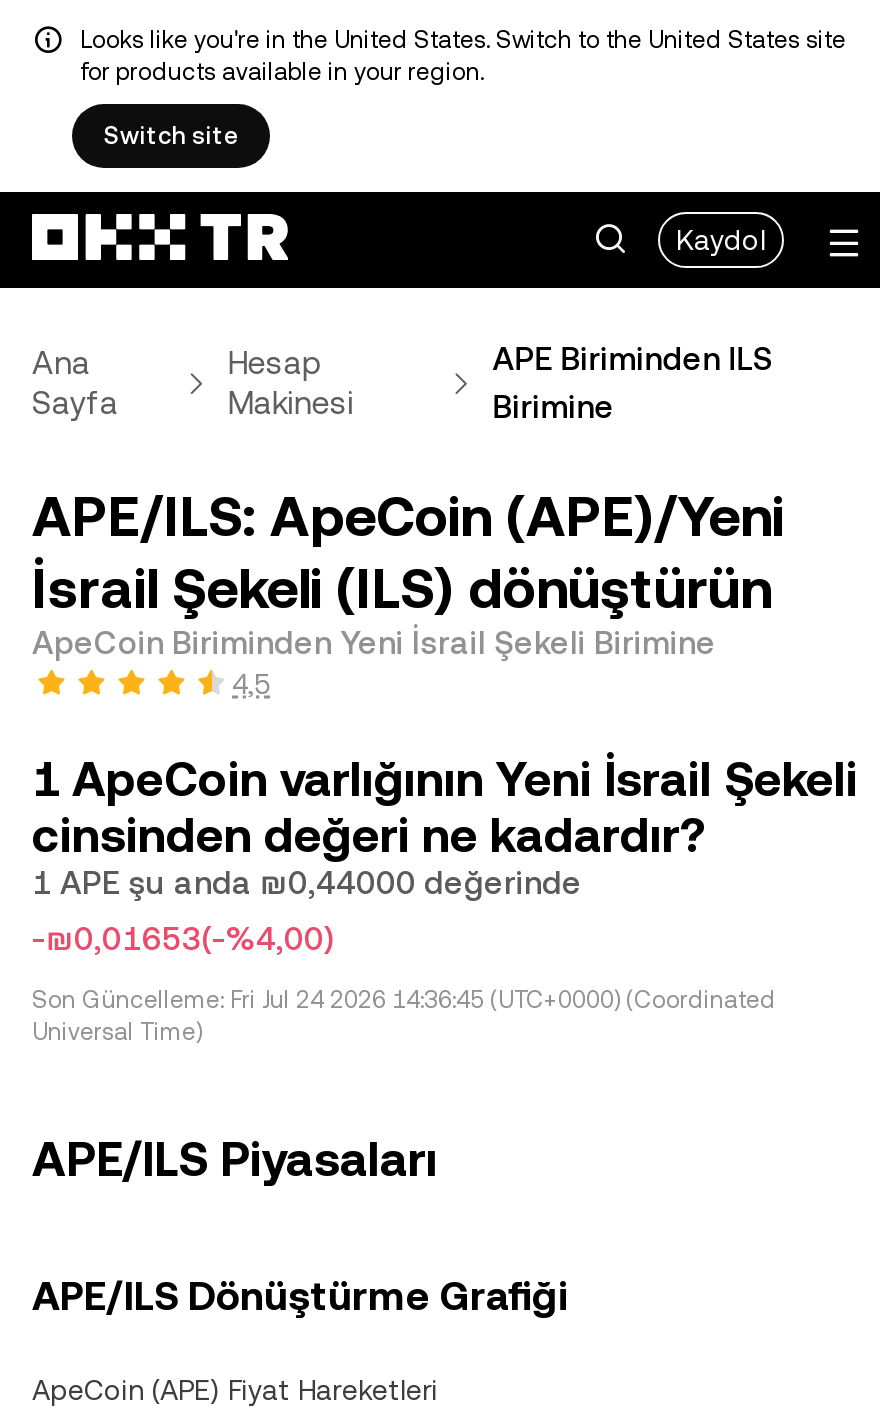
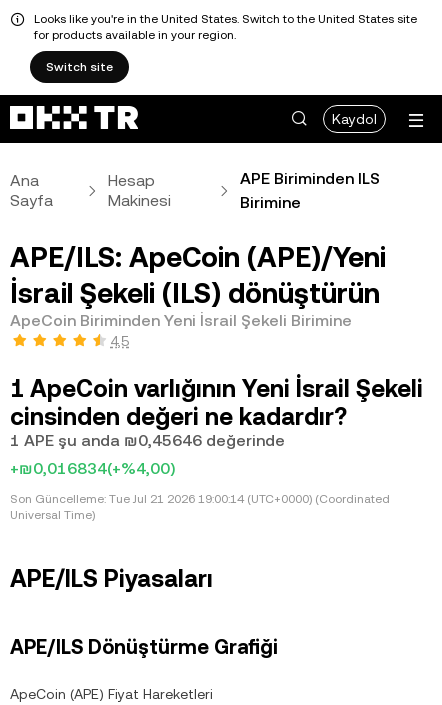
- 1 APE şu anda ₪0,44000 değerinde
+ 1 APE şu anda ₪0,45646 değerinde

- -₪0,01653(-%4,00)
+ +₪0,016834(+%4,00)

- Son Güncelleme: Fri Jul 24 2026 14:36:45 (UTC+0000) (Coordinated
+ Son Güncelleme: Tue Jul 21 2026 19:00:14 (UTC+0000) (Coordinated
